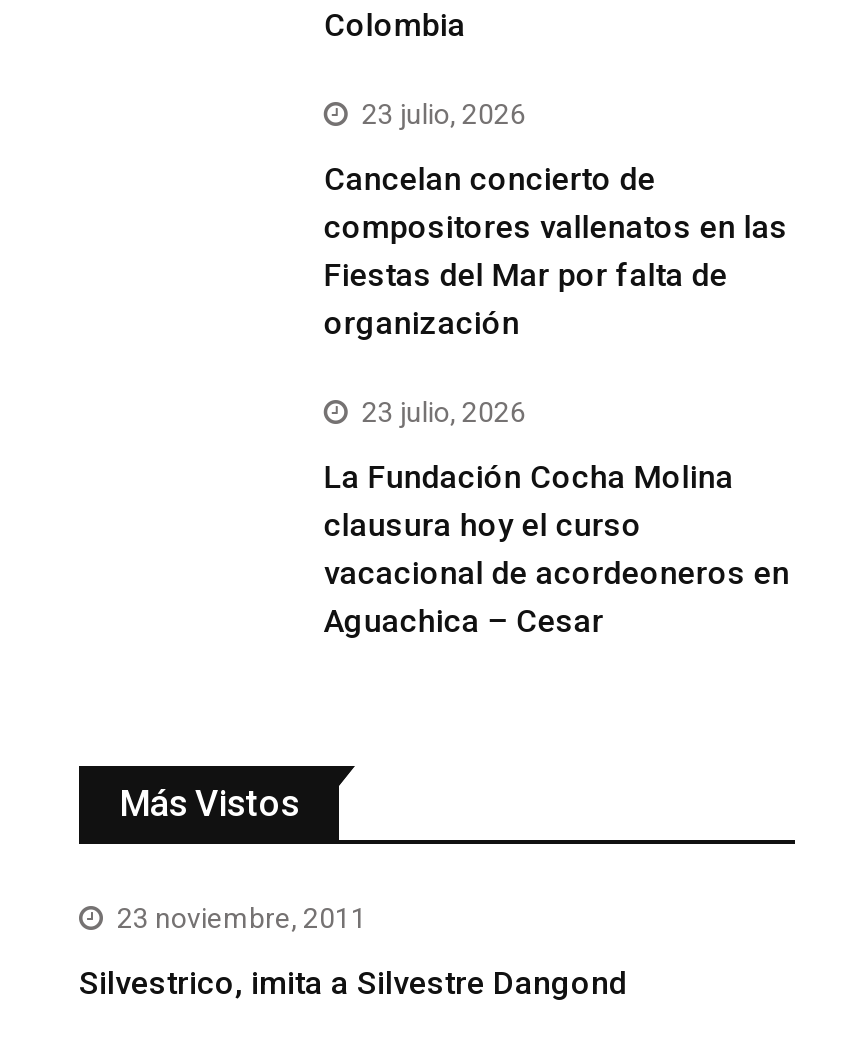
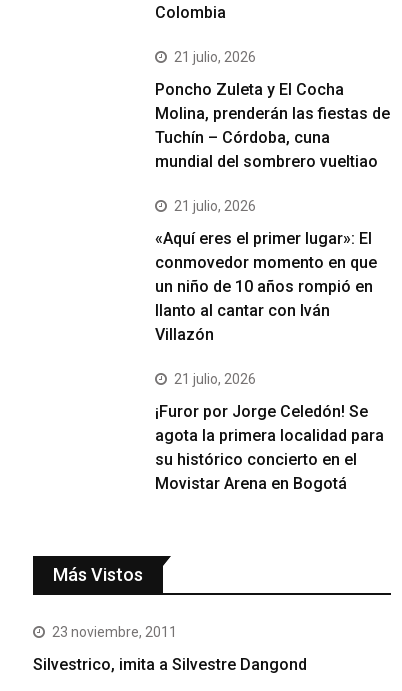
- 23 julio, 2026
- Cancelan concierto de
- compositores vallenatos en las
- Fiestas del Mar por falta de
- organización
- 23 julio, 2026
- La Fundación Cocha Molina
- clausura hoy el curso
- vacacional de acordeoneros en
- Aguachica – Cesar
+ 21 julio, 2026
+ Poncho Zuleta y El Cocha
+ Molina, prenderán las fiestas de
+ Tuchín – Córdoba, cuna
+ mundial del sombrero vueltiao
+ 21 julio, 2026
+ «Aquí eres el primer lugar»: El
+ conmovedor momento en que
+ un niño de 10 años rompió en
+ llanto al cantar con Iván
+ Villazón
+ 21 julio, 2026
+ ¡Furor por Jorge Celedón! Se
+ agota la primera localidad para
+ su histórico concierto en el
+ Movistar Arena en Bogotá
